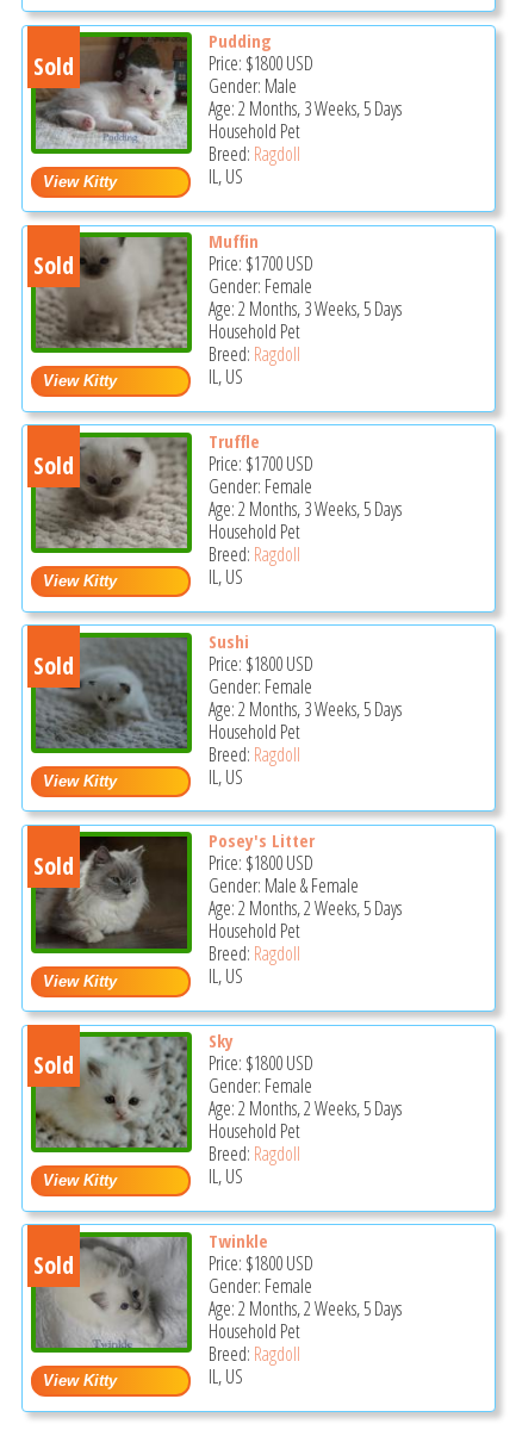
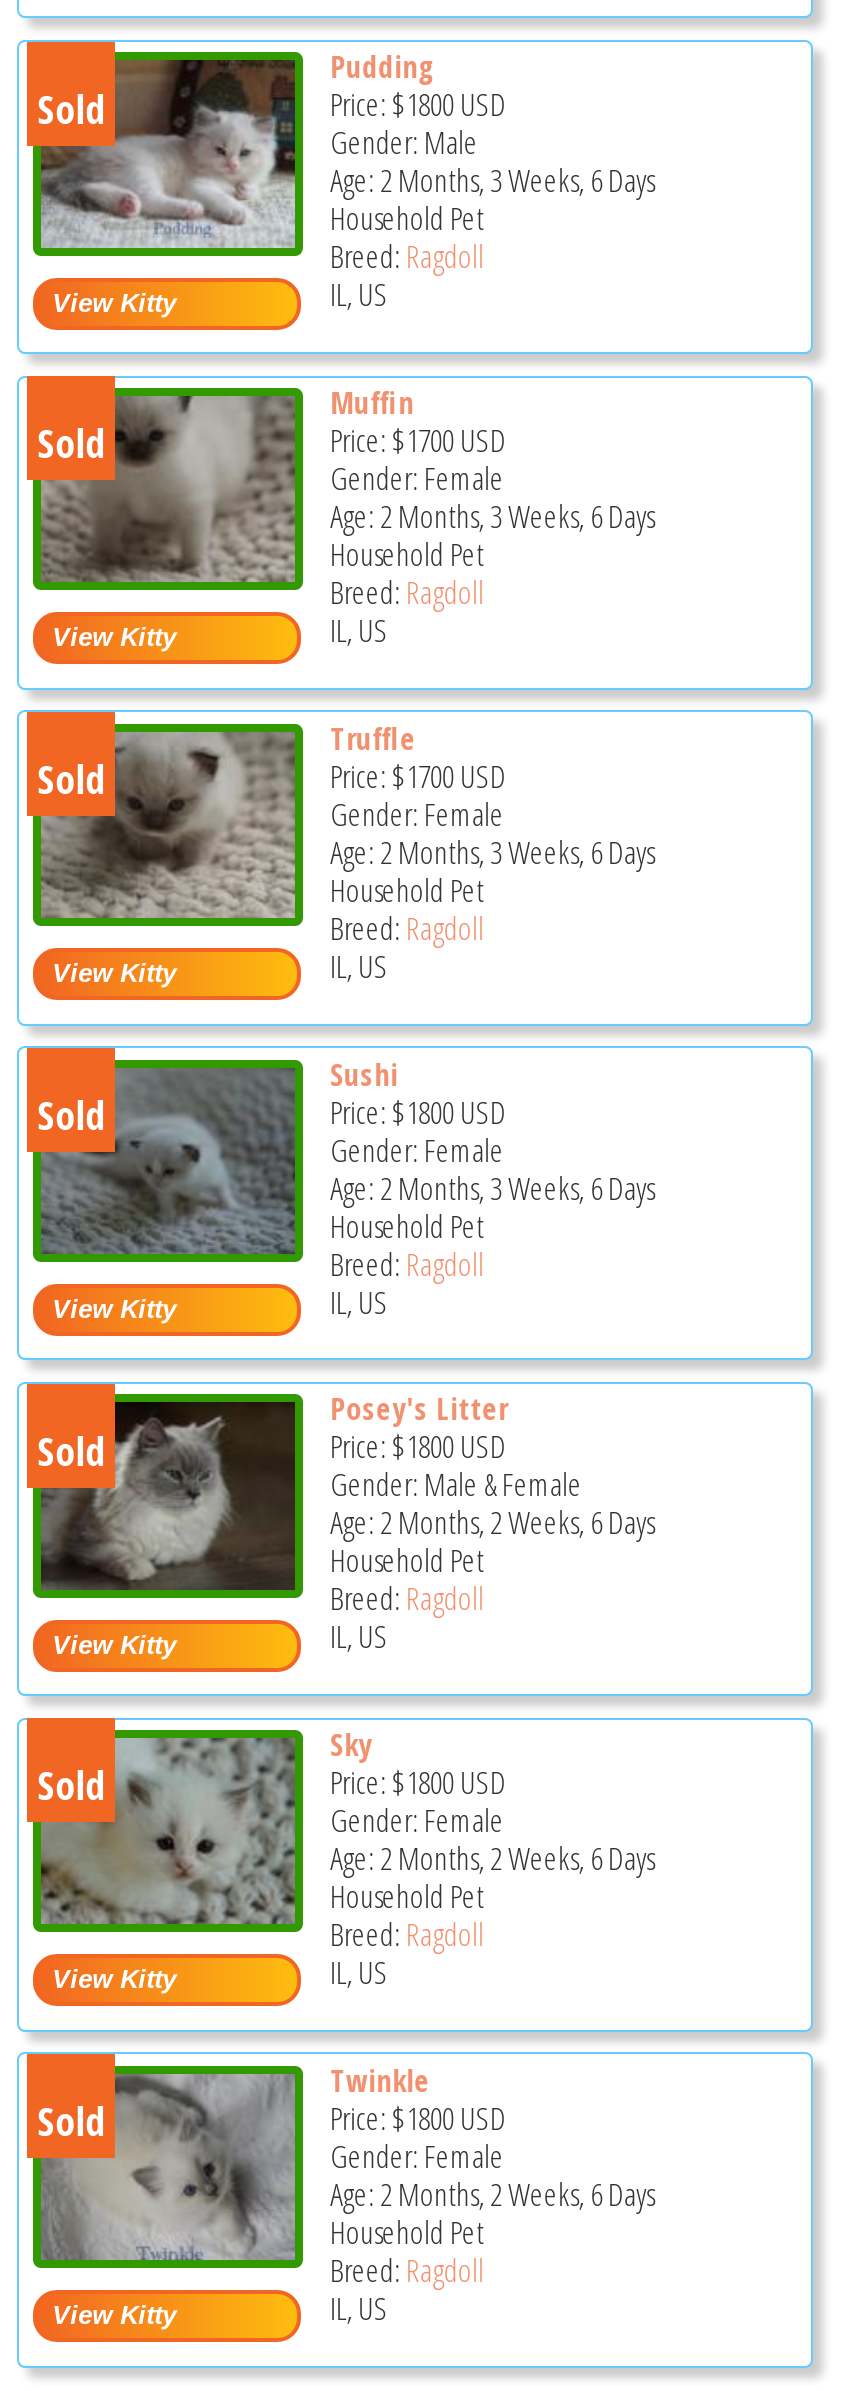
- Age: 2 Months, 3 Weeks, 5 Days
+ Age: 2 Months, 3 Weeks, 6 Days

- Age: 2 Months, 3 Weeks, 5 Days
+ Age: 2 Months, 3 Weeks, 6 Days

- Age: 2 Months, 3 Weeks, 5 Days
+ Age: 2 Months, 3 Weeks, 6 Days

- Age: 2 Months, 3 Weeks, 5 Days
+ Age: 2 Months, 3 Weeks, 6 Days

- Age: 2 Months, 2 Weeks, 5 Days
+ Age: 2 Months, 2 Weeks, 6 Days

- Age: 2 Months, 2 Weeks, 5 Days
+ Age: 2 Months, 2 Weeks, 6 Days

- Age: 2 Months, 2 Weeks, 5 Days
+ Age: 2 Months, 2 Weeks, 6 Days
